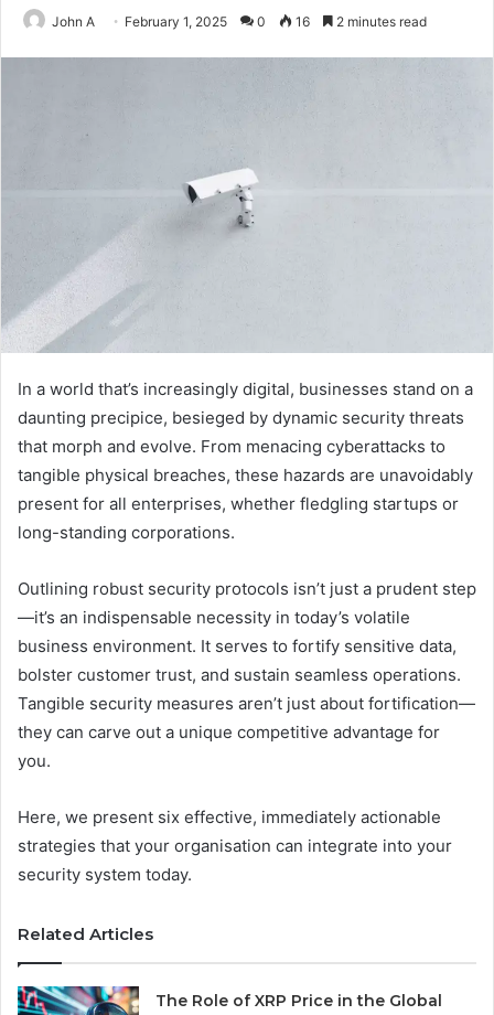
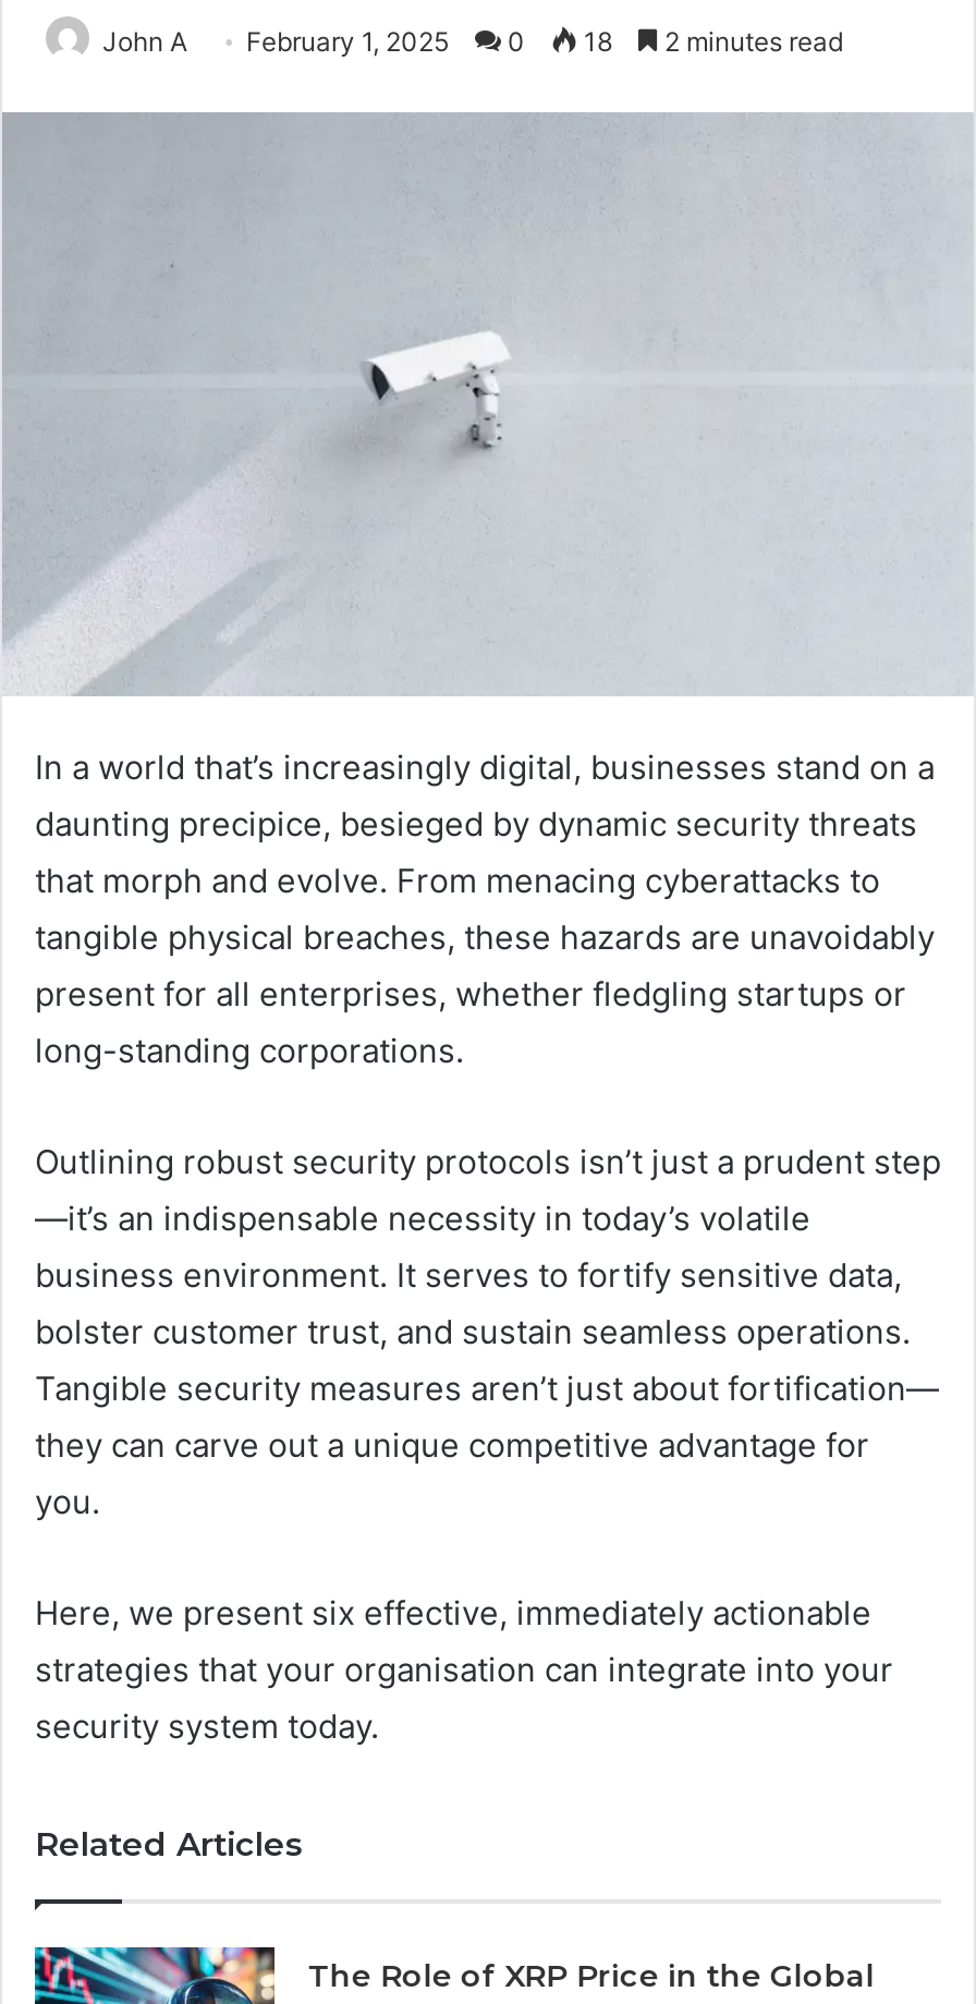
- John A February 1, 2025 0 16 2 minutes read
+ John A February 1, 2025 0 18 2 minutes read
